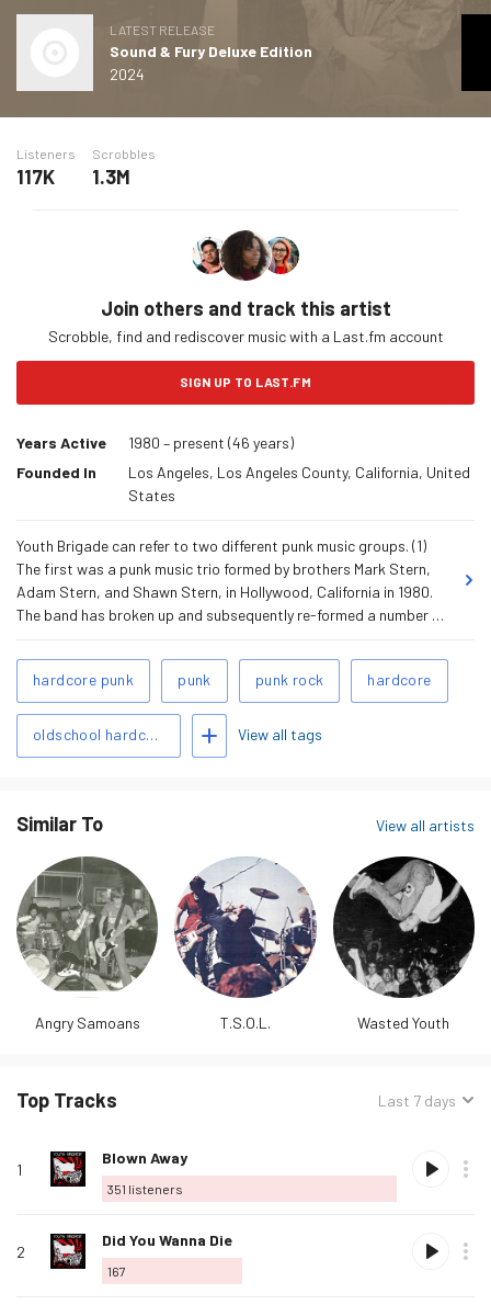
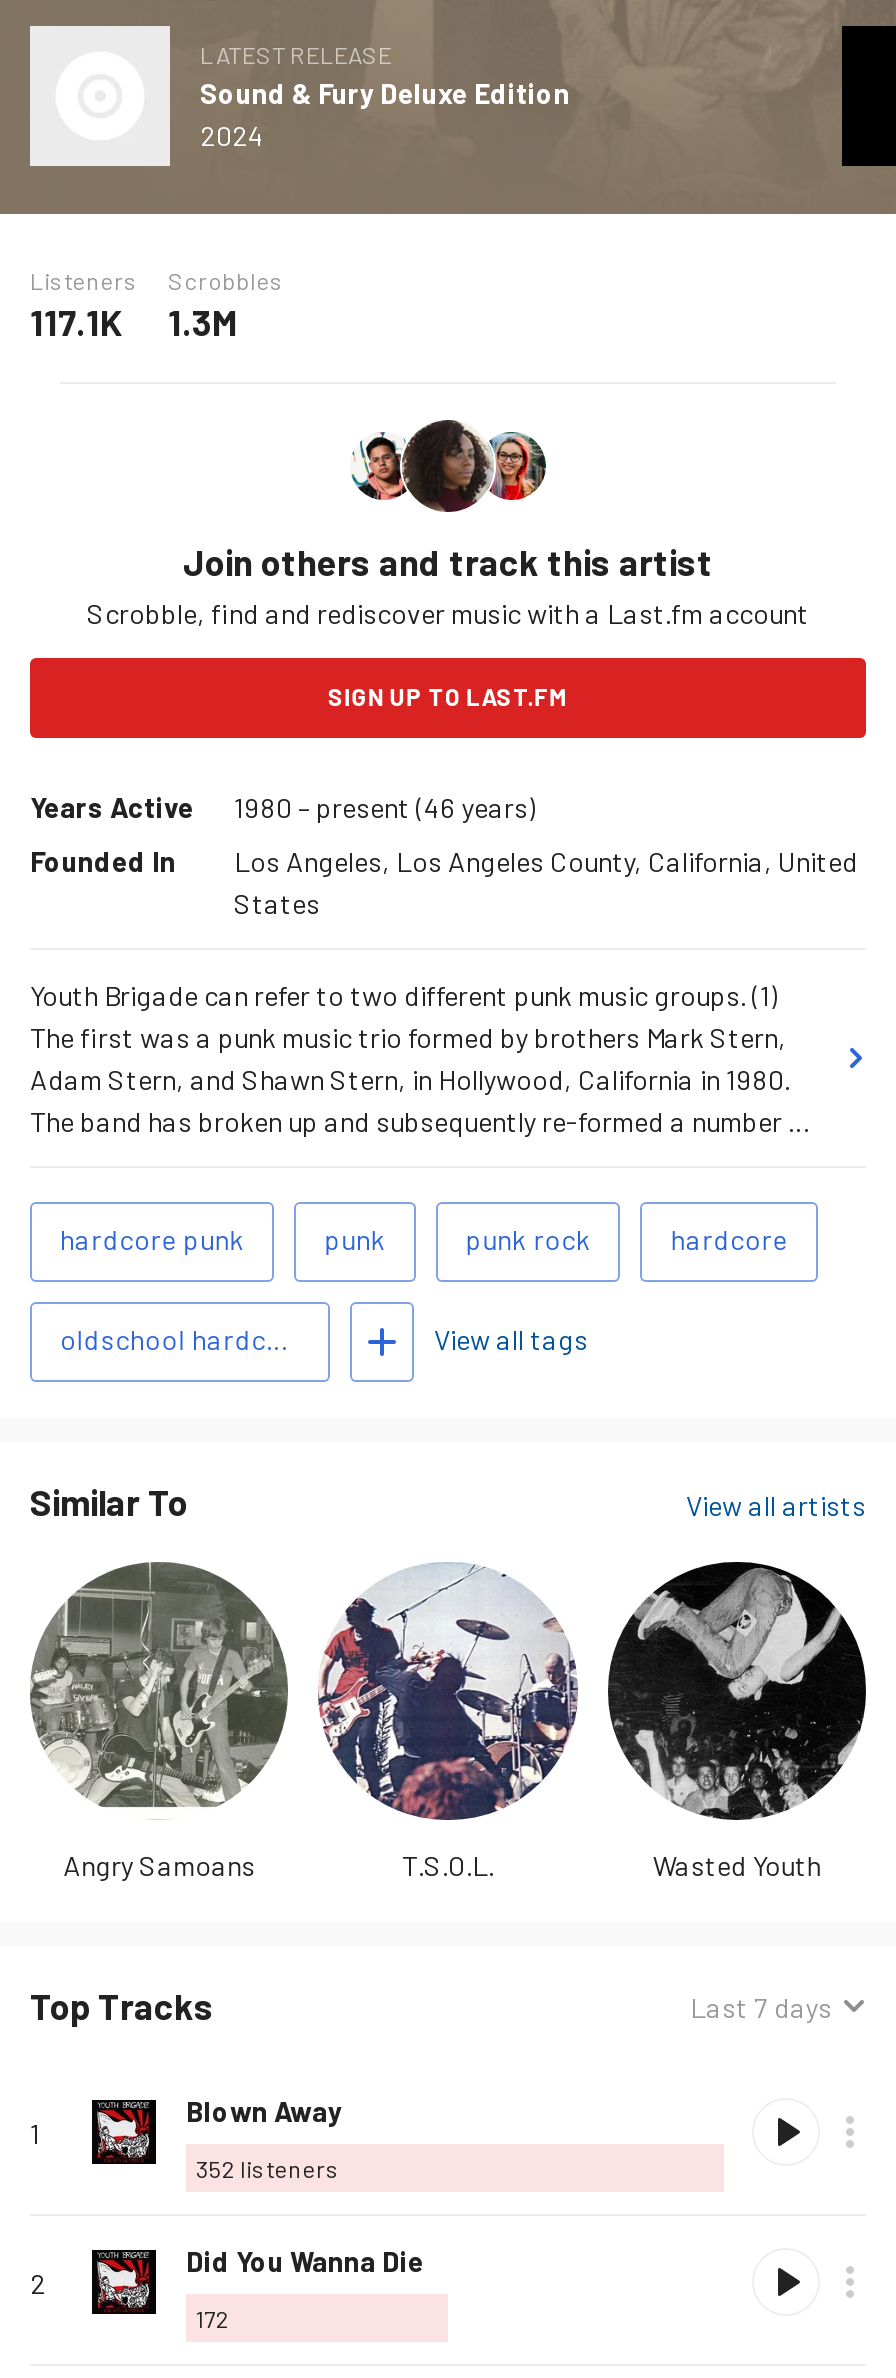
- 117K 1.3M
+ 117.1K 1.3M

- 351 listeners
+ 352 listeners

- 167
+ 172
